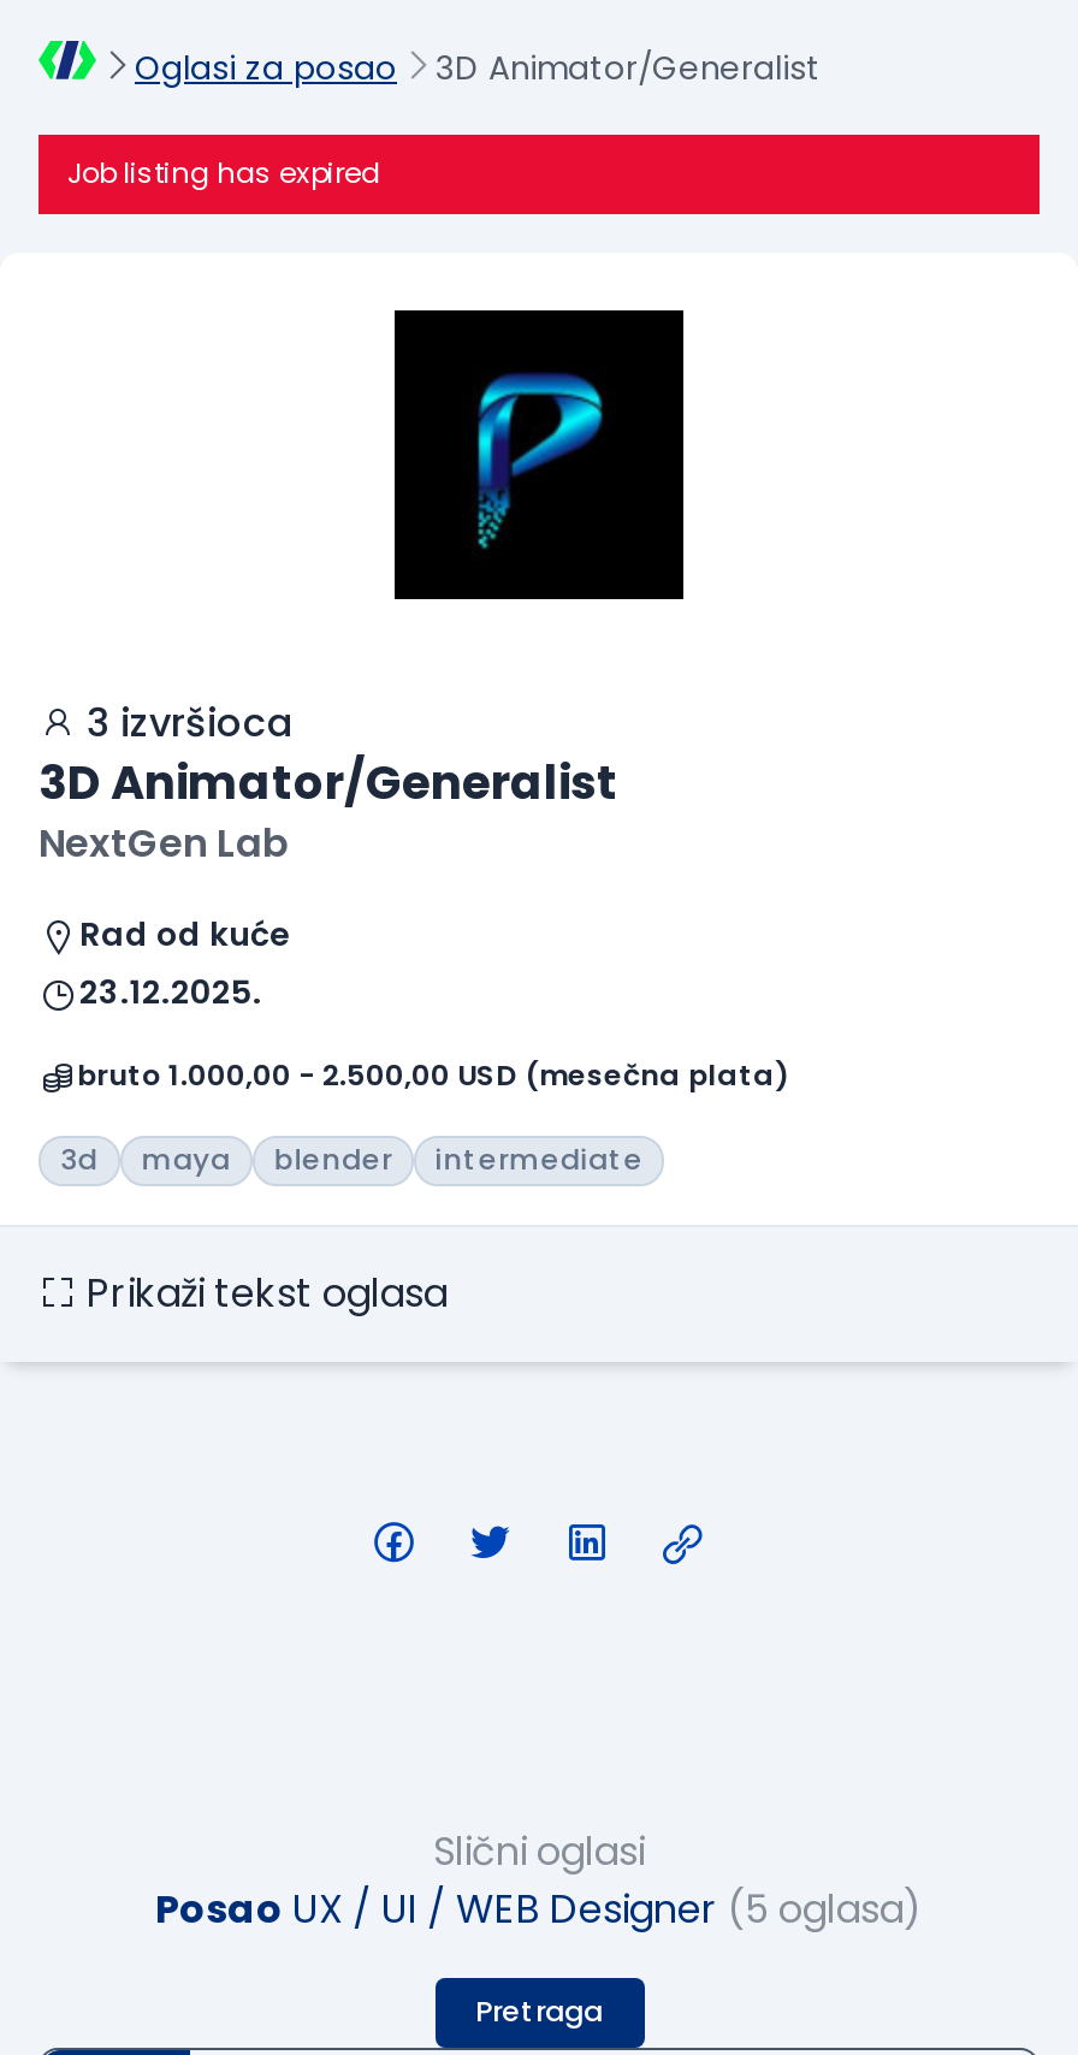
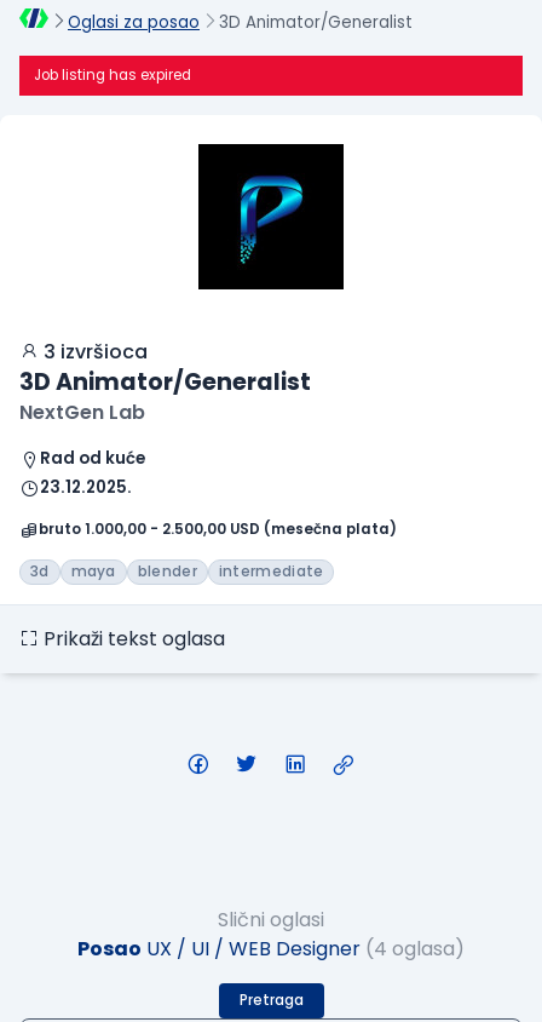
- Posao UX / UI / WEB Designer (5 oglasa)
+ Posao UX / UI / WEB Designer (4 oglasa)
